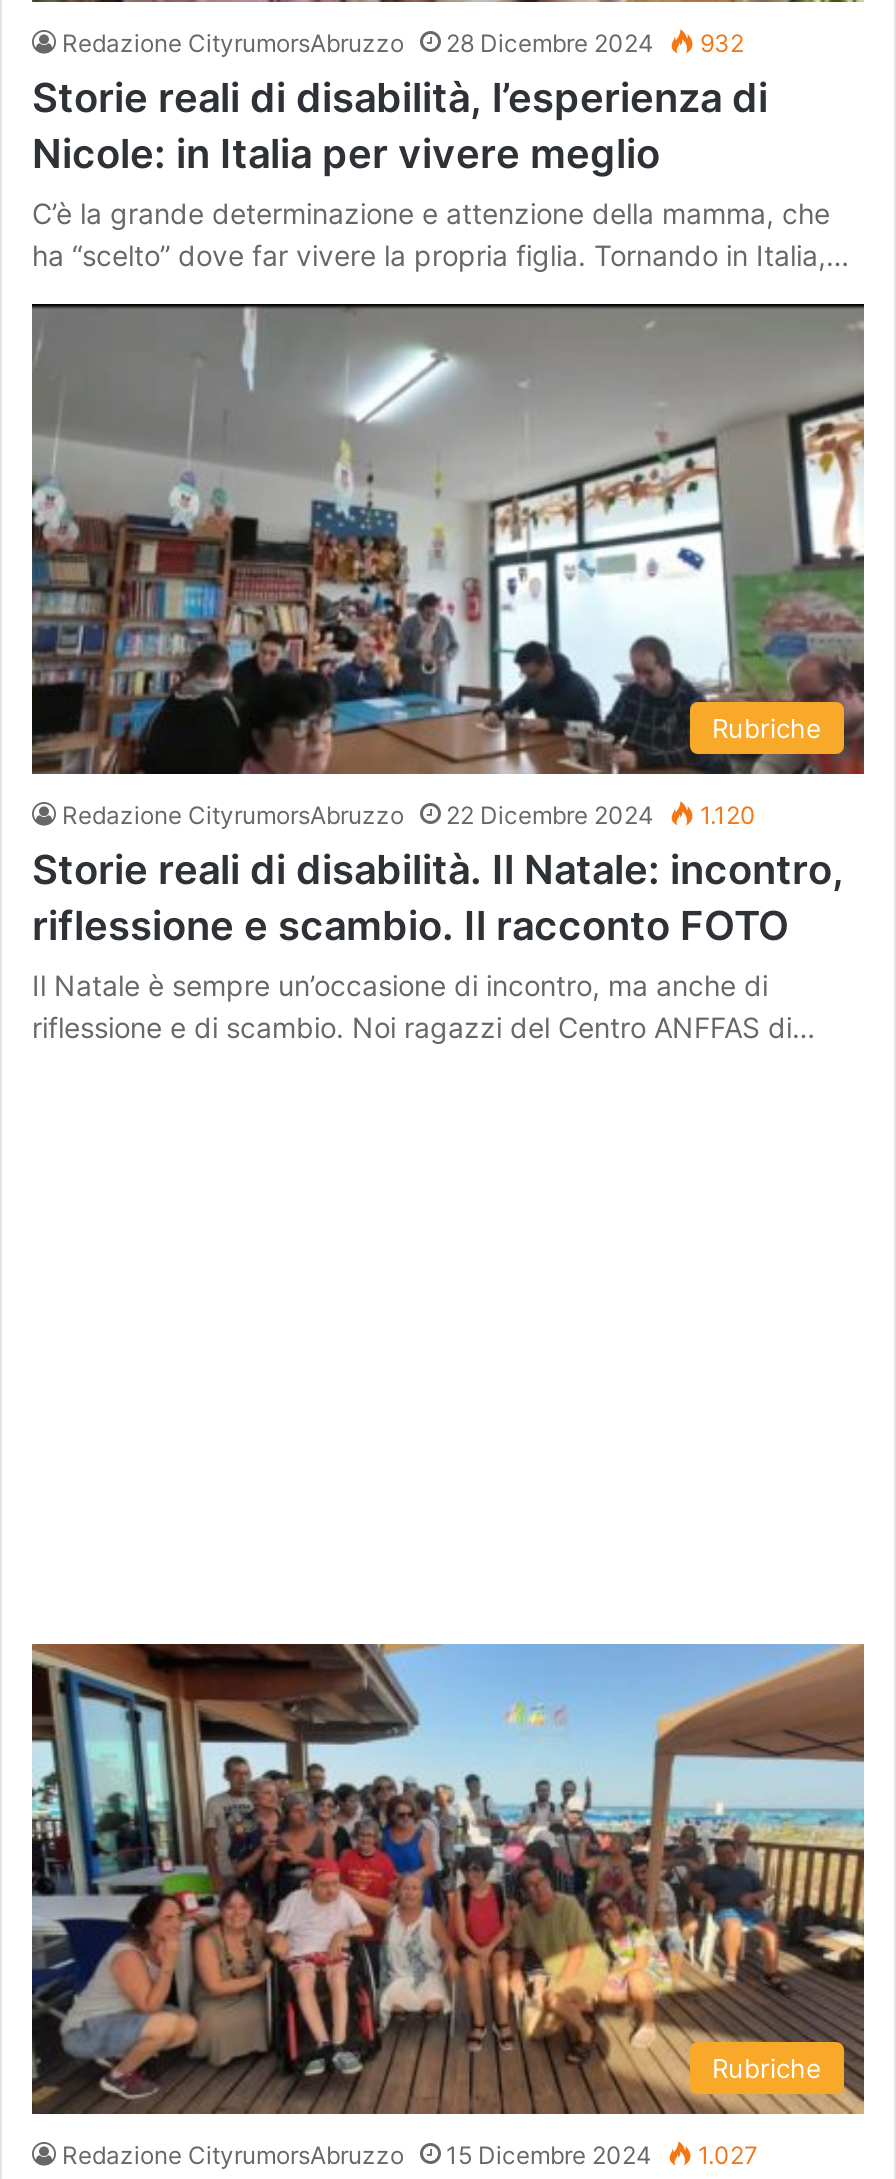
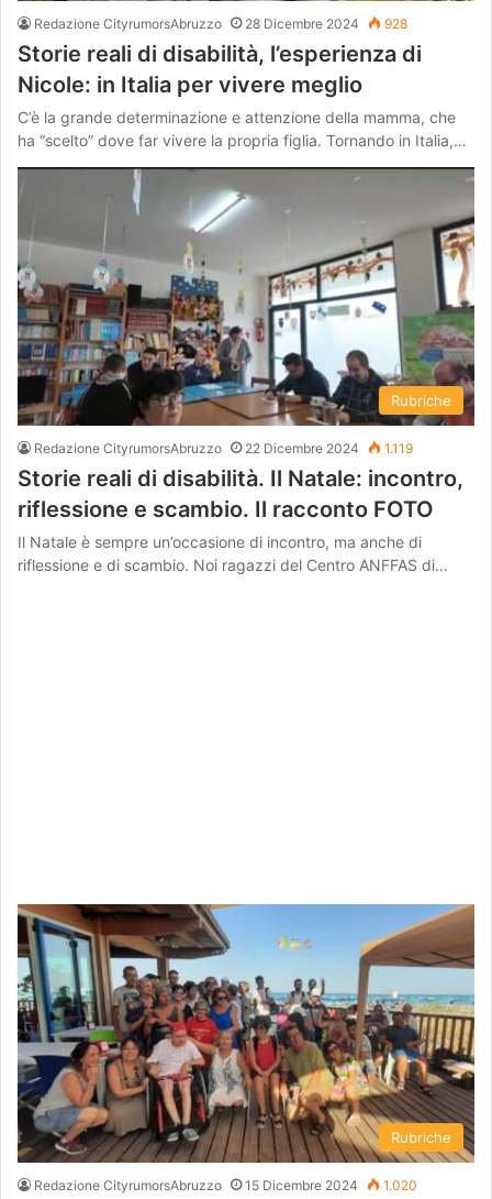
- Redazione CityrumorsAbruzzo 28 Dicembre 2024 932
+ Redazione CityrumorsAbruzzo 28 Dicembre 2024 928

- Redazione CityrumorsAbruzzo 22 Dicembre 2024 1.120
+ Redazione CityrumorsAbruzzo 22 Dicembre 2024 1.119

- Redazione CityrumorsAbruzzo 15 Dicembre 2024 1.027
+ Redazione CityrumorsAbruzzo 15 Dicembre 2024 1.020
